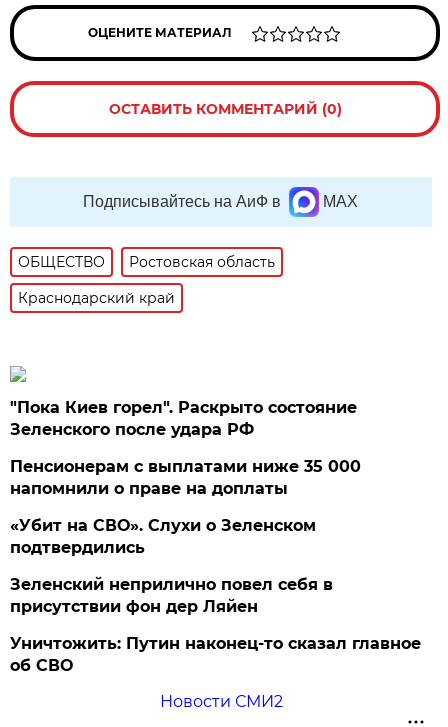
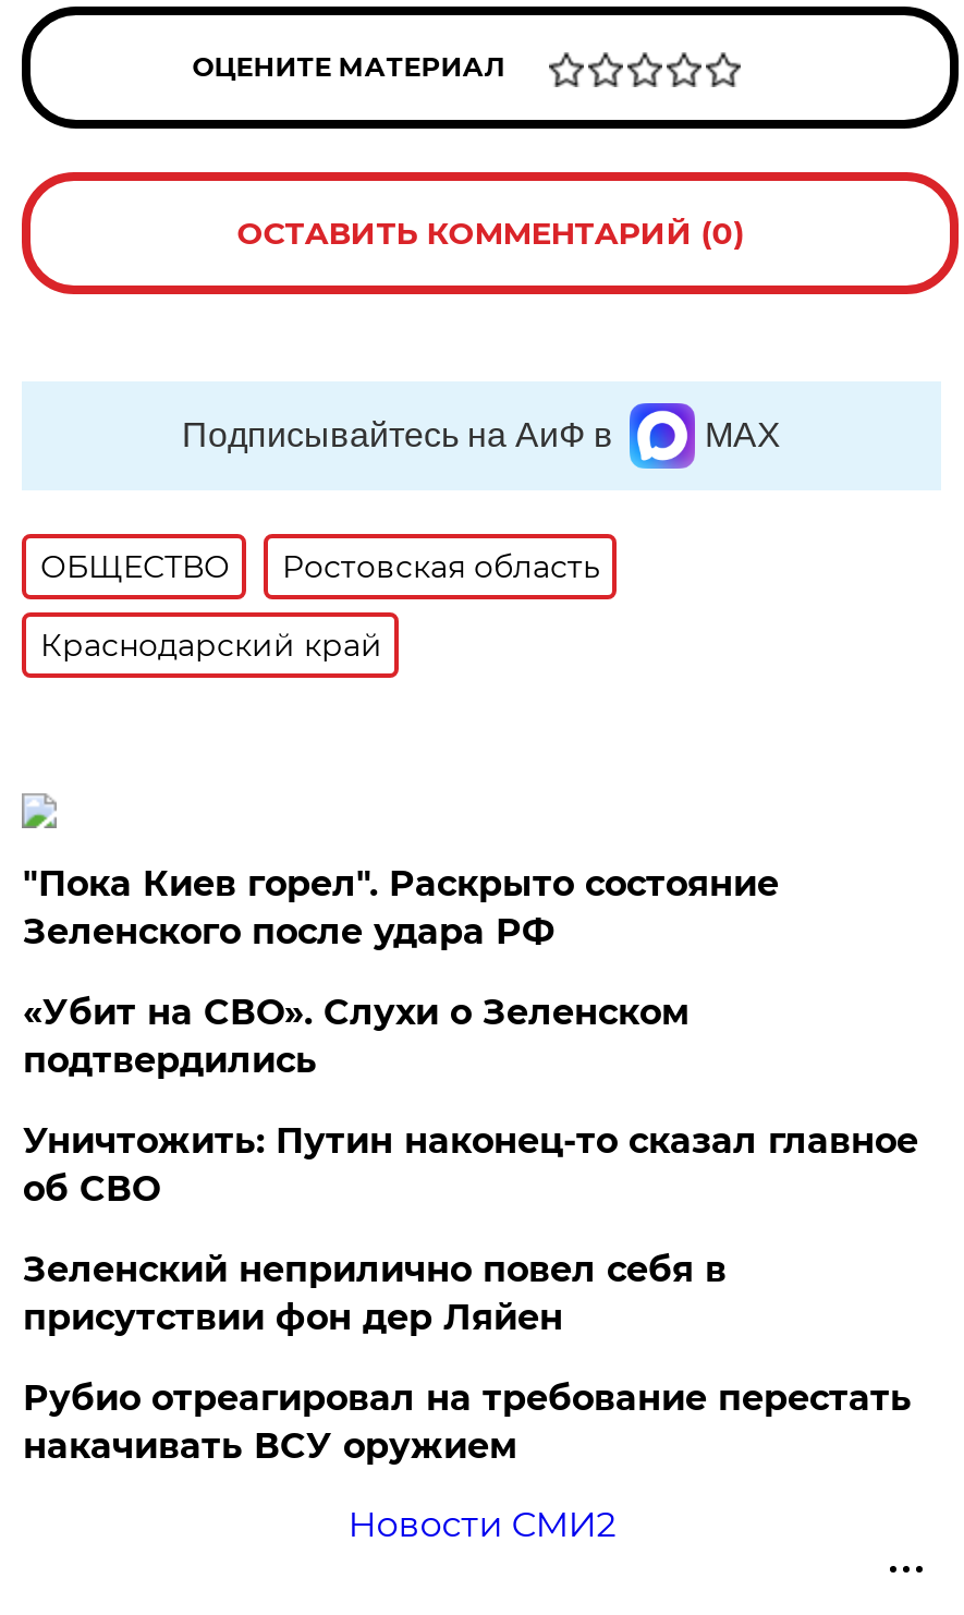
- Пенсионерам с выплатами ниже 35 000
- напомнили о праве на доплаты

moved up: «Убит на СВО». Слухи о Зеленском | подтвердились

+ Рубио отреагировал на требование перестать
+ накачивать ВСУ оружием

moved up: Уничтожить: Путин наконец-то сказал главное | об СВО
